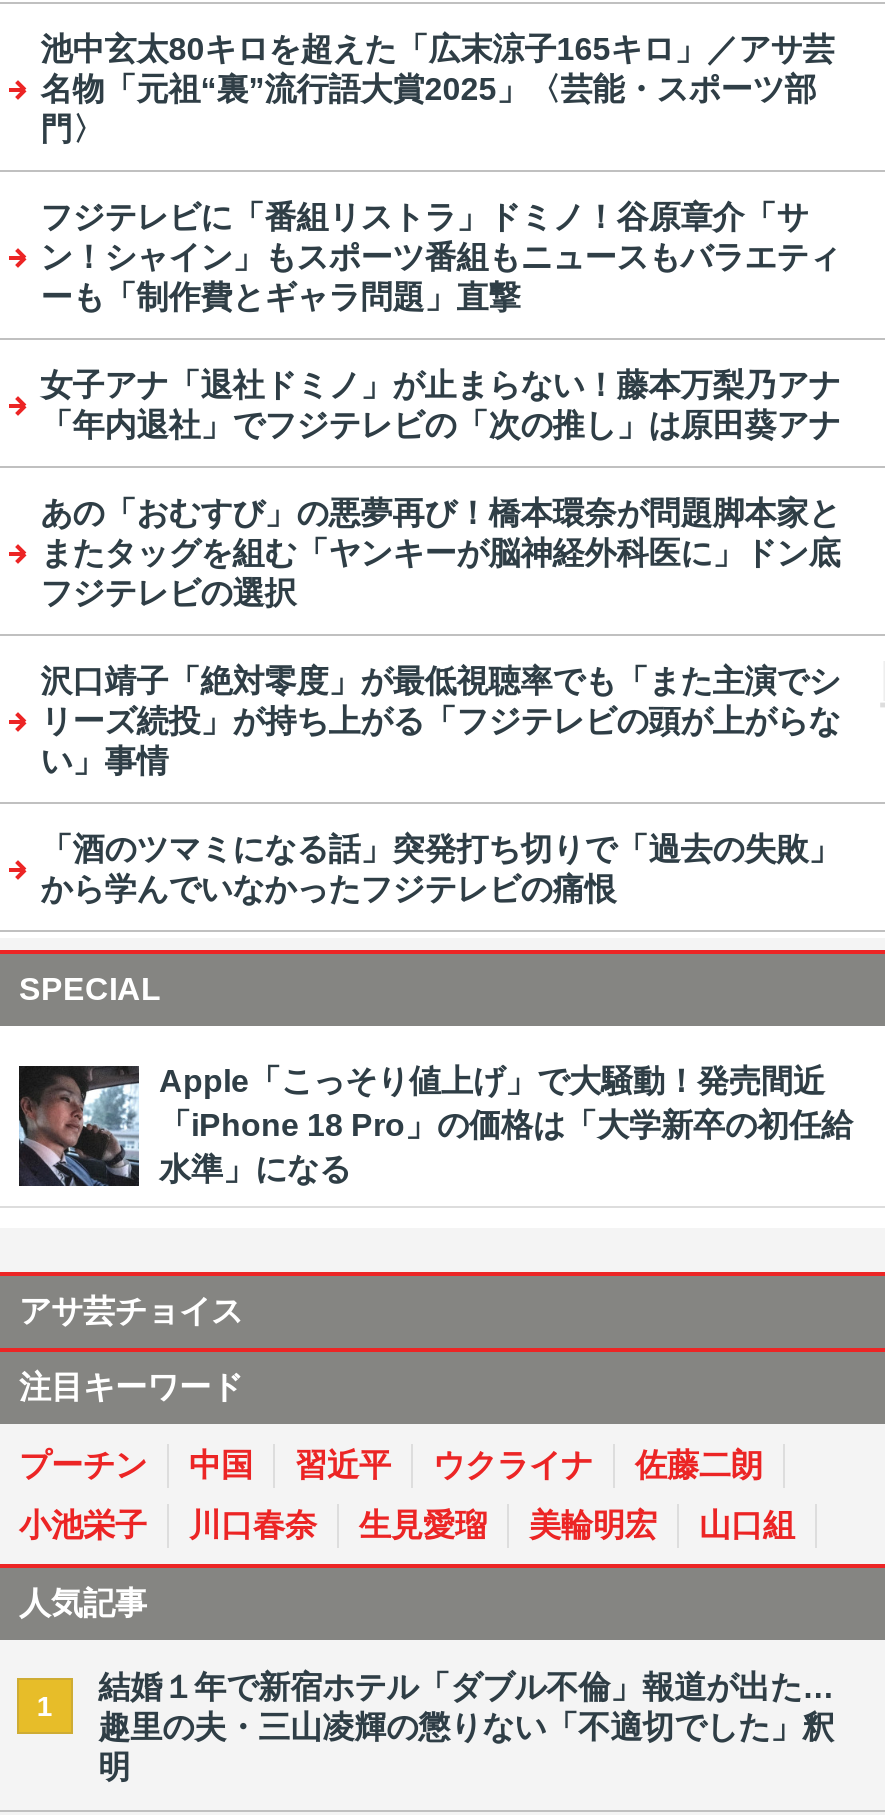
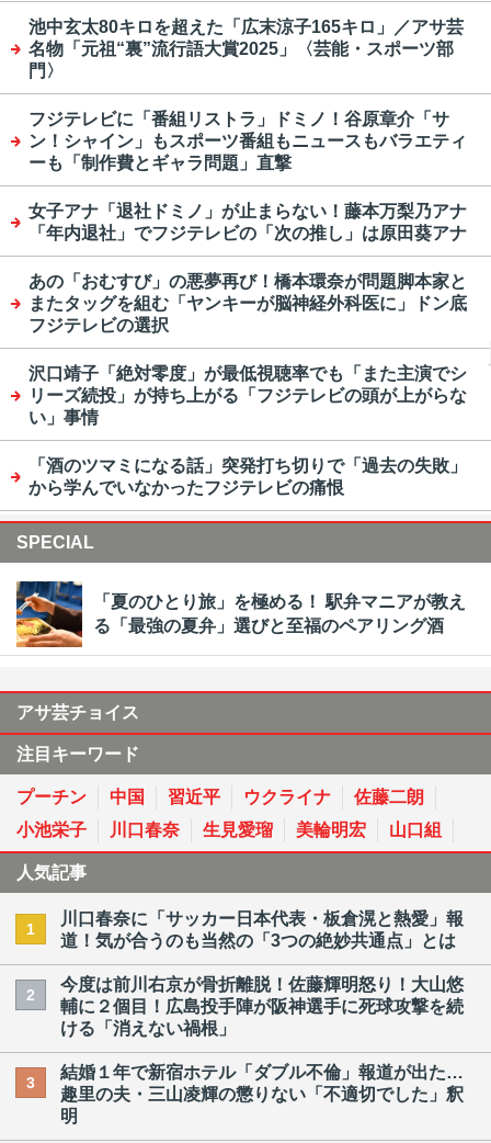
- [image]
- Apple「こっそり値上げ」で大騒動！発売間近
- 「iPhone 18 Pro」の価格は「大学新卒の初任給
- 水準」になる
+ [image]
+ 「夏のひとり旅」を極める！ 駅弁マニアが教え
+ る「最強の夏弁」選びと至福のペアリング酒

+ 川口春奈に「サッカー日本代表・板倉滉と熱愛」報
+ 道！気が合うのも当然の「3つの絶妙共通点」とは
+ 2

+ 今度は前川右京が骨折離脱！佐藤輝明怒り！大山悠
+ 輔に２個目！広島投手陣が阪神選手に死球攻撃を続
+ ける「消えない禍根」
+ 3
